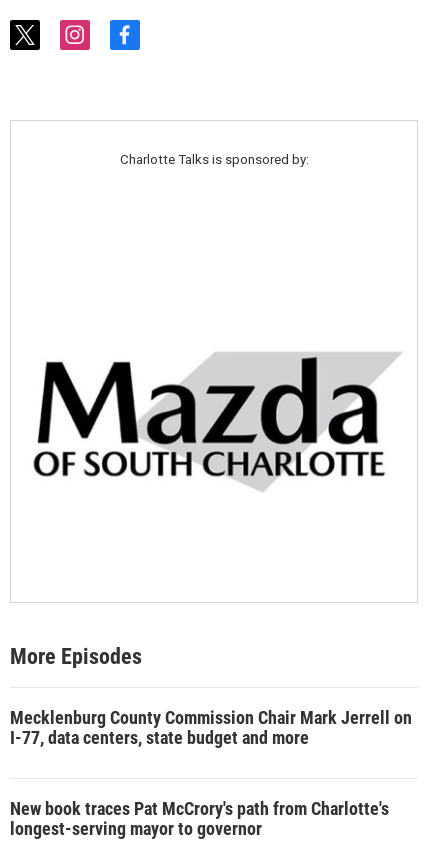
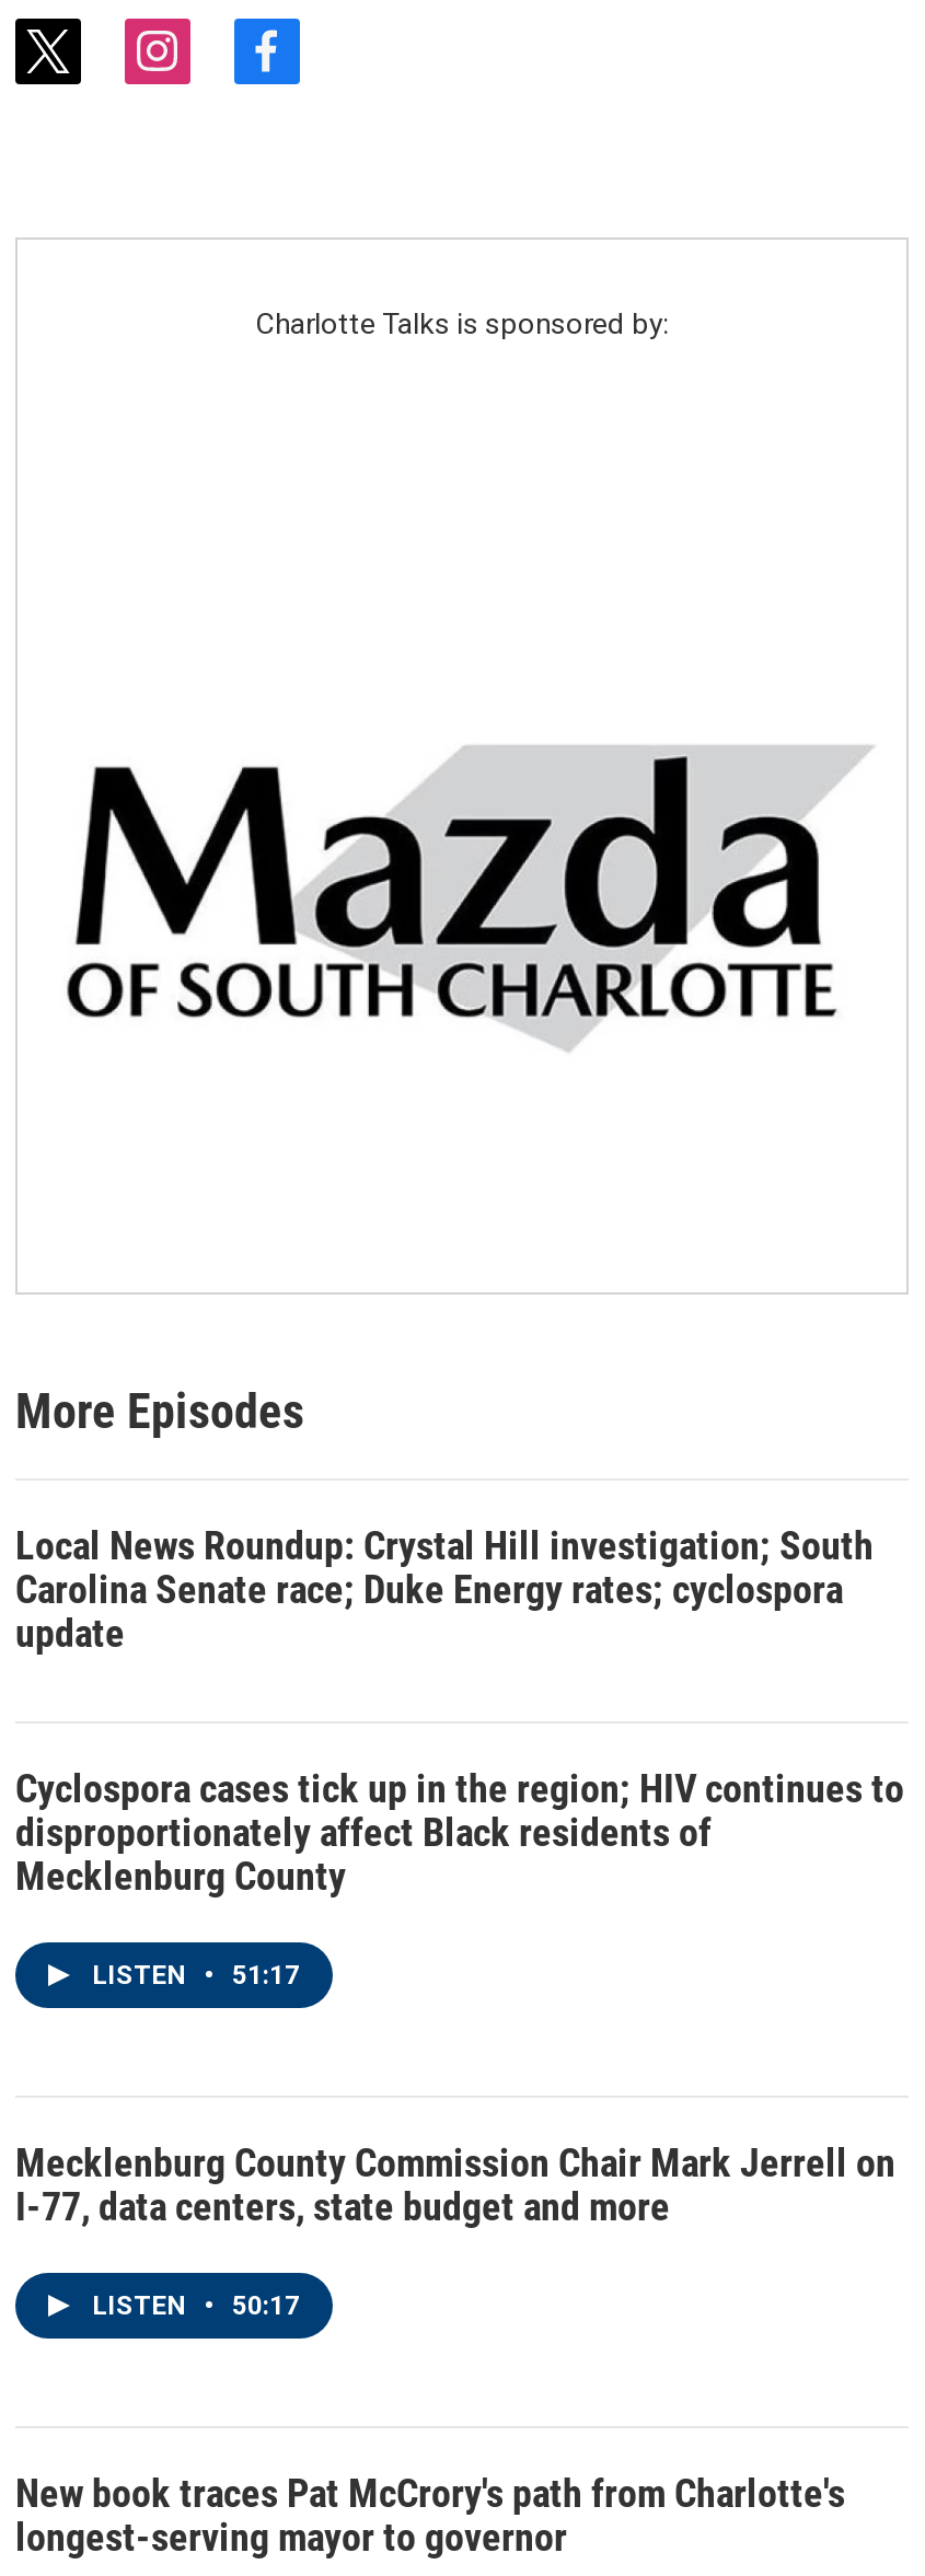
+ Local News Roundup: Crystal Hill investigation; South
+ Carolina Senate race; Duke Energy rates; cyclospora
+ update
+ Cyclospora cases tick up in the region; HIV continues to
+ disproportionately affect Black residents of
+ Mecklenburg County
+ LISTEN • 51:17

+ LISTEN • 50:17
